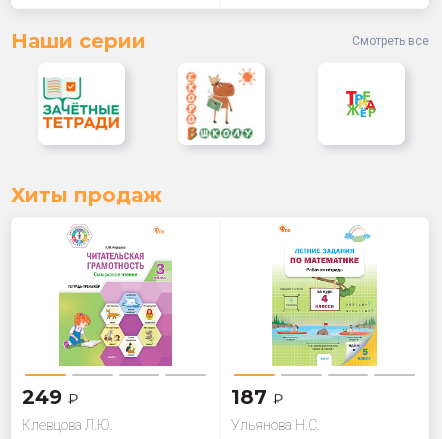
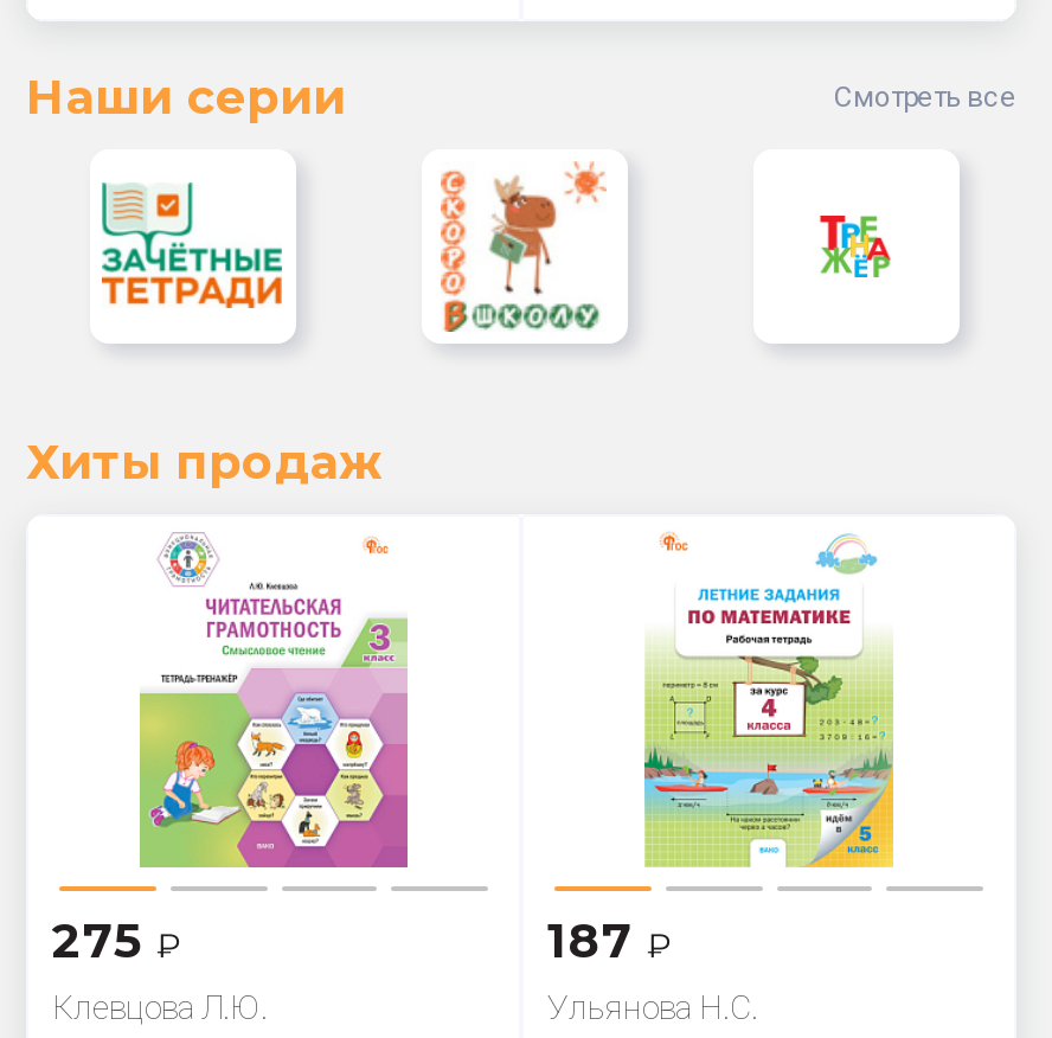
- 249 ₽
+ 275 ₽
